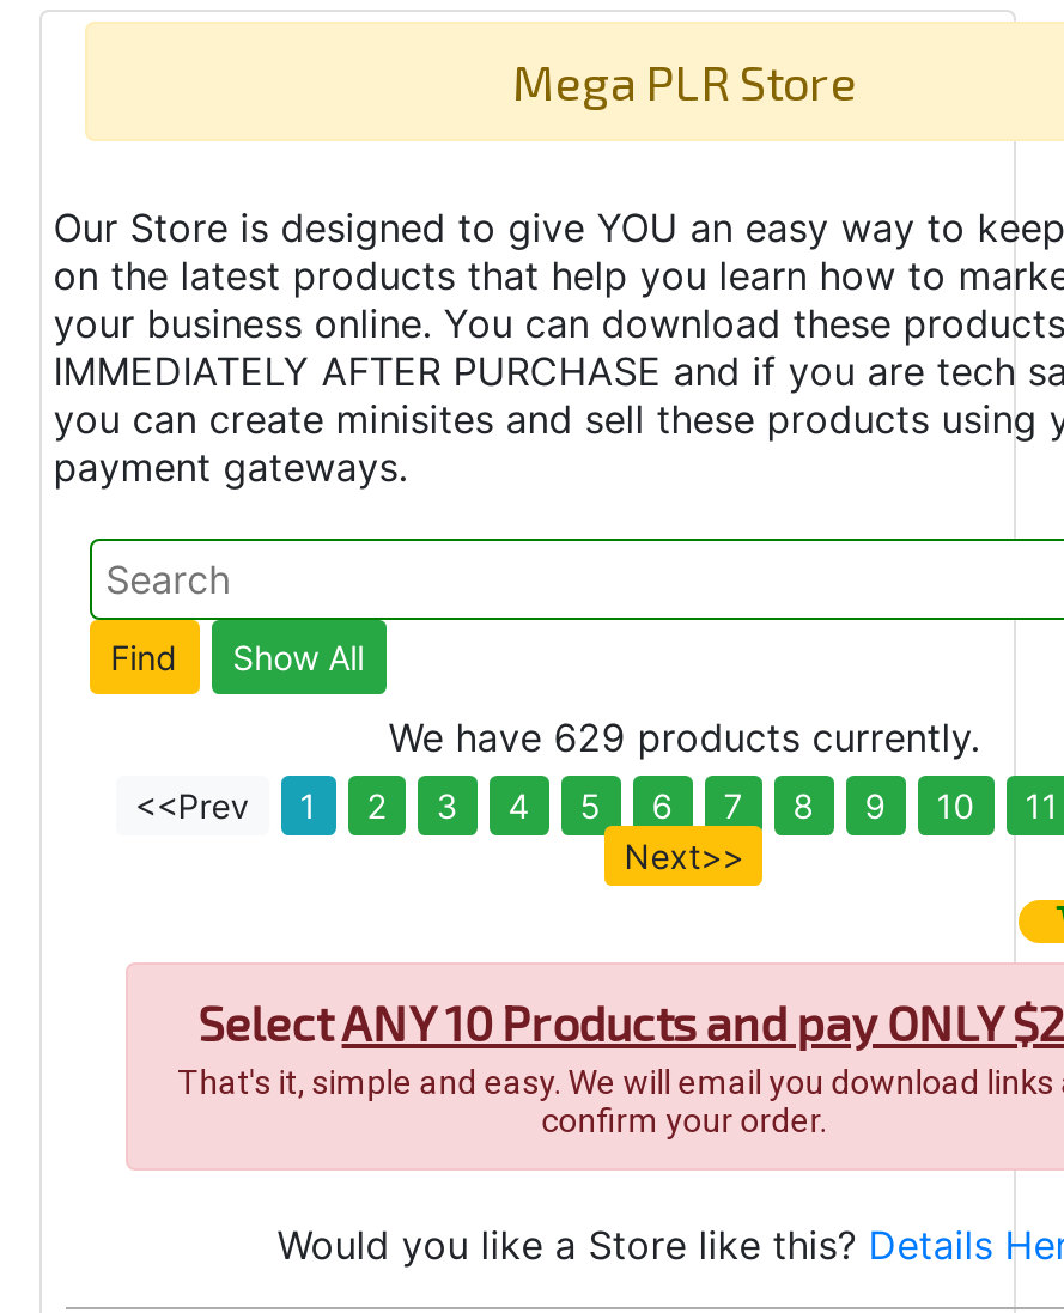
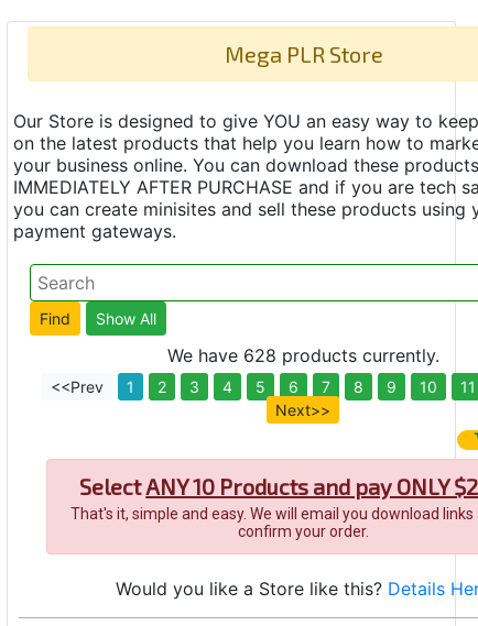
- We have 629 products currently.
+ We have 628 products currently.
